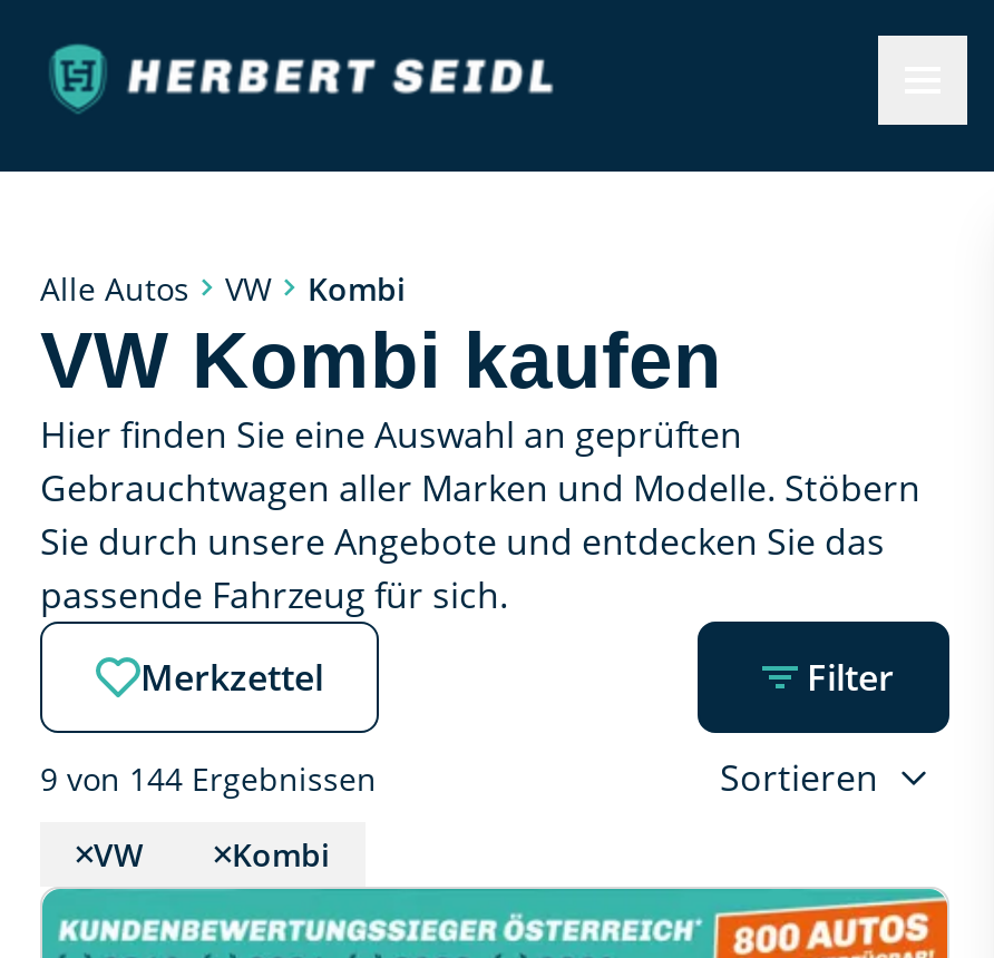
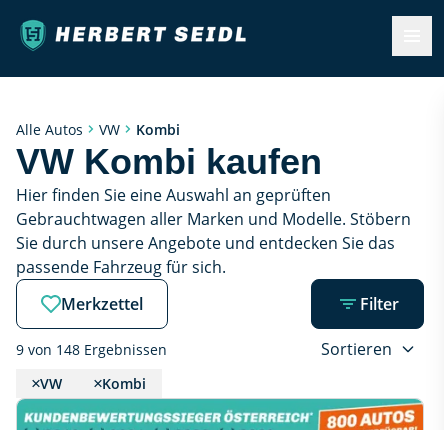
- 9 von 144 Ergebnissen
+ 9 von 148 Ergebnissen
